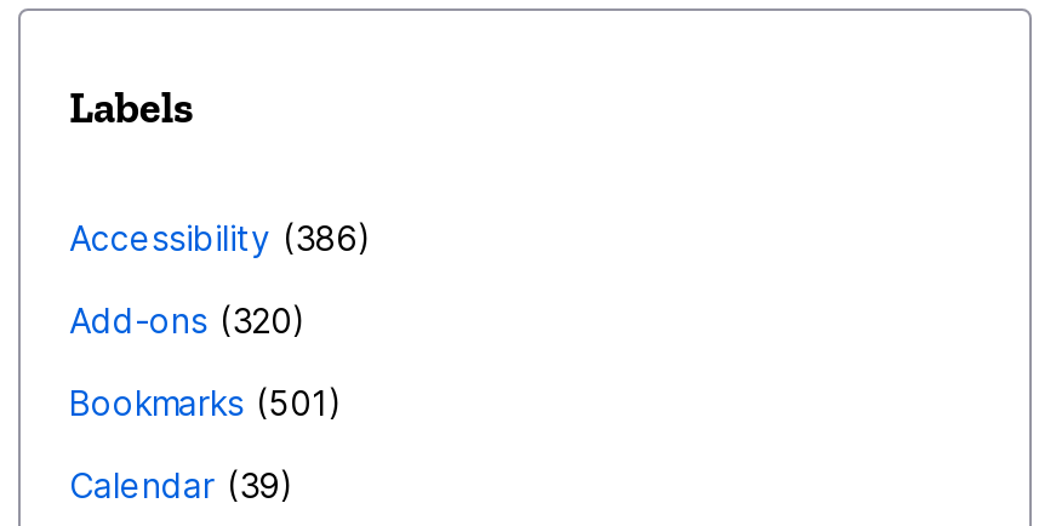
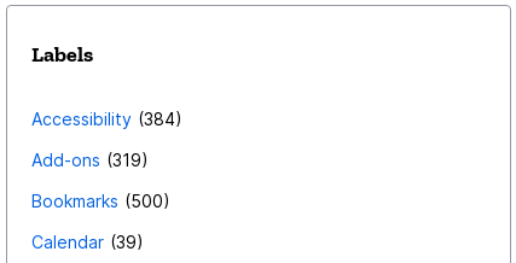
- Accessibility 386
+ Accessibility 384

- Add-ons 320
+ Add-ons 319

- Bookmarks 501
+ Bookmarks 500
